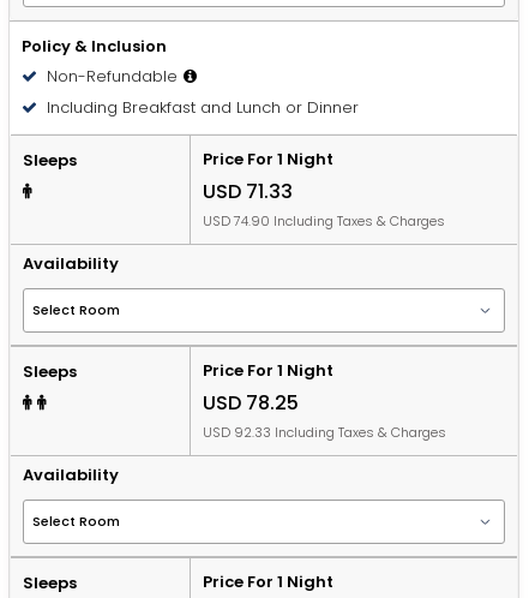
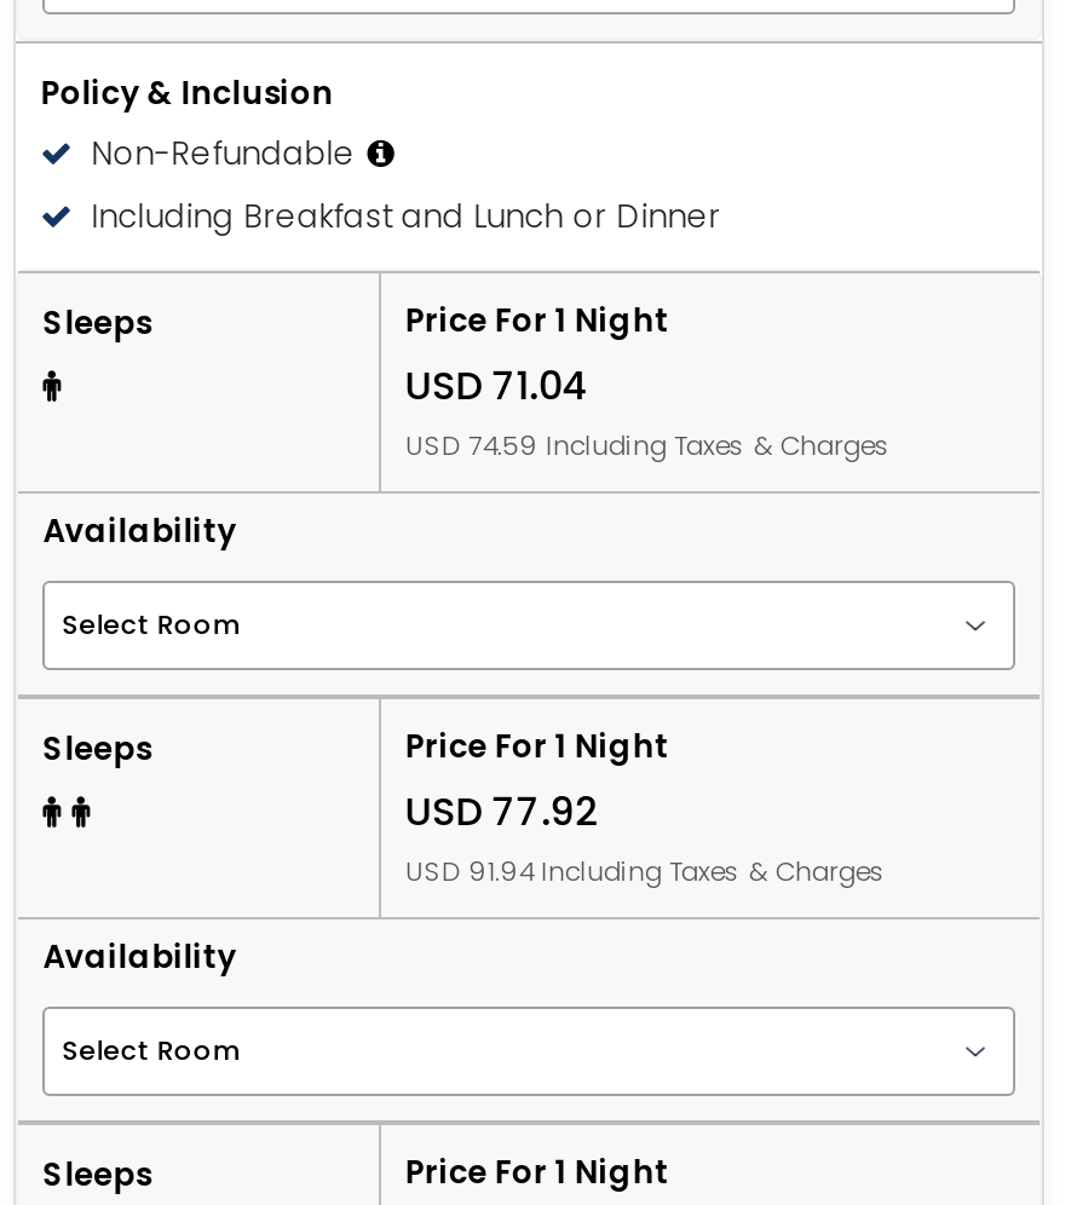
- USD 71.33
+ USD 71.04

- USD 74.90 Including Taxes & Charges
+ USD 74.59 Including Taxes & Charges

- USD 78.25
+ USD 77.92

- USD 92.33 Including Taxes & Charges
+ USD 91.94 Including Taxes & Charges
